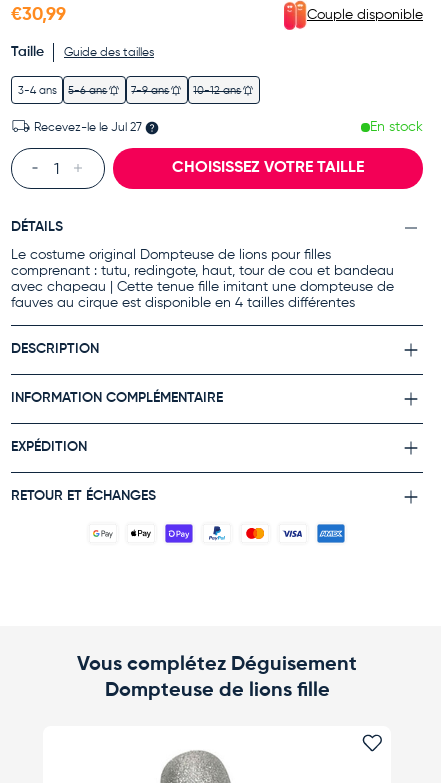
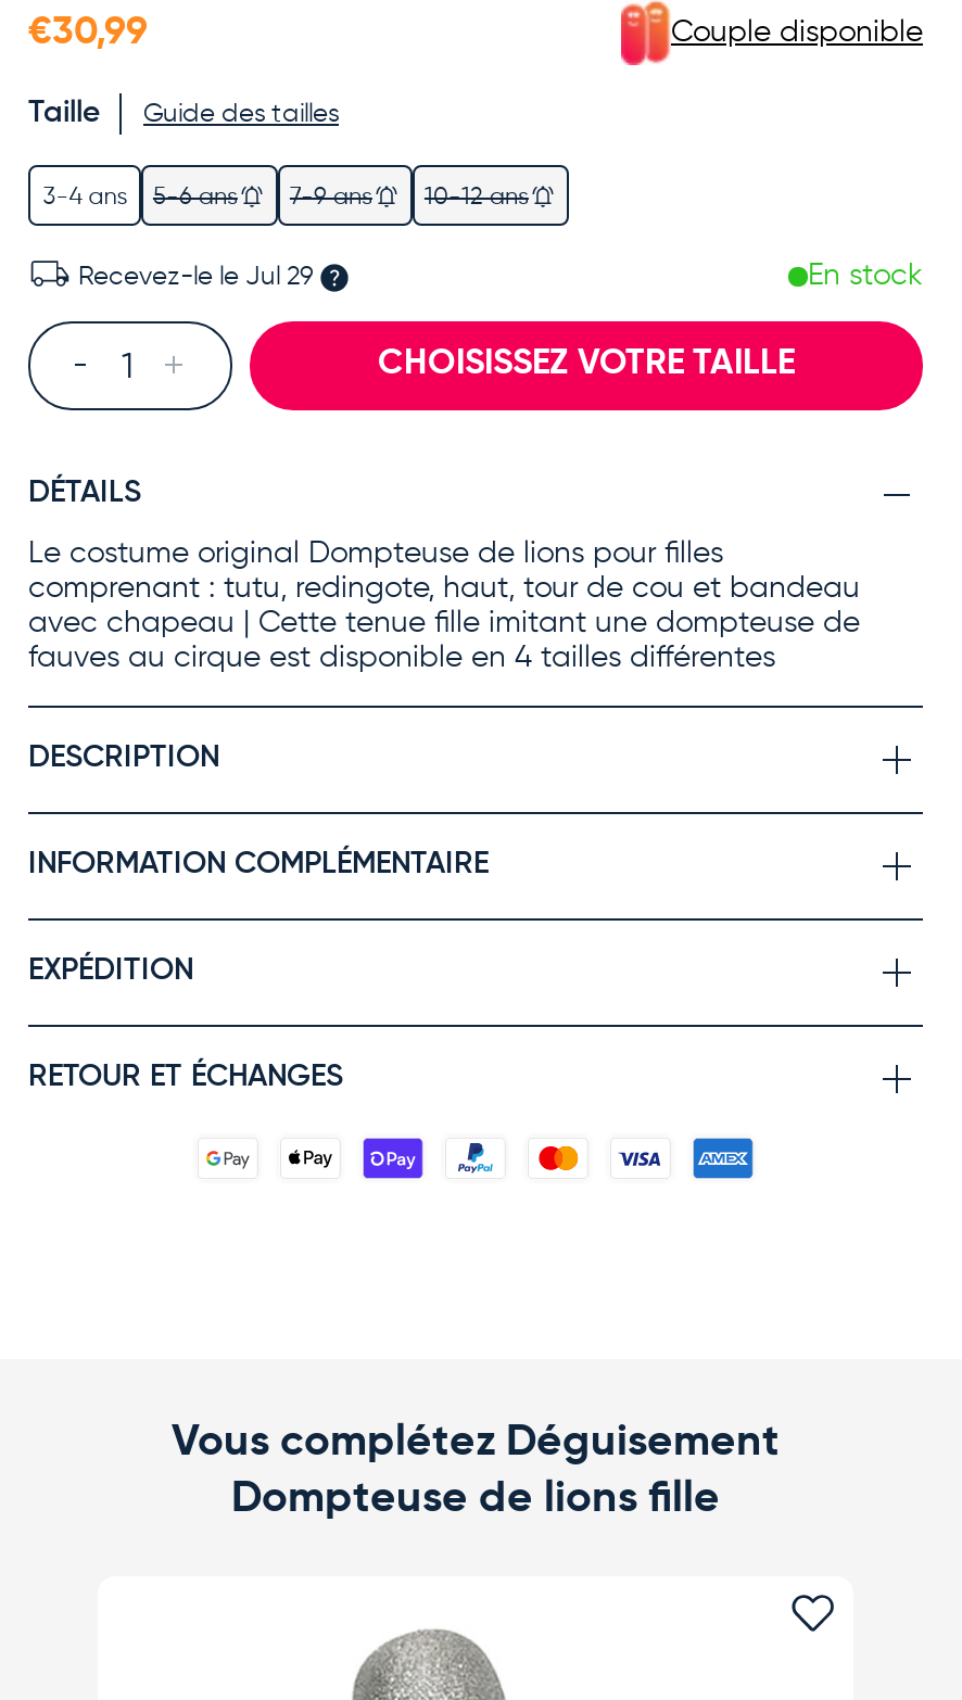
- Recevez-le le Jul 27
+ Recevez-le le Jul 29
